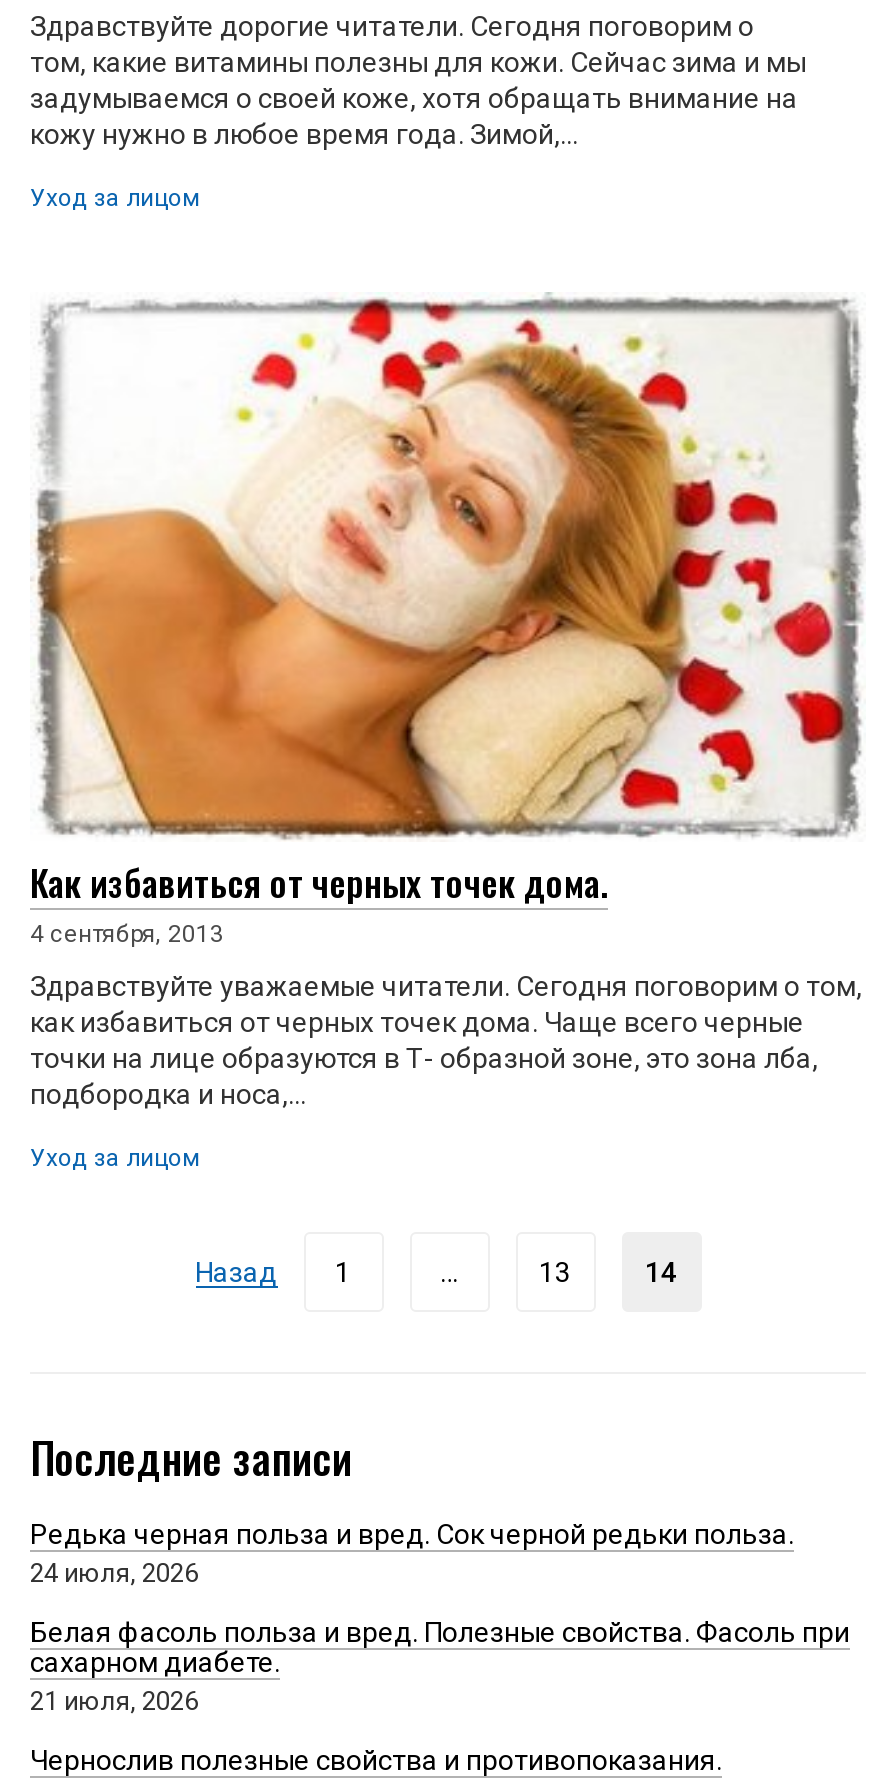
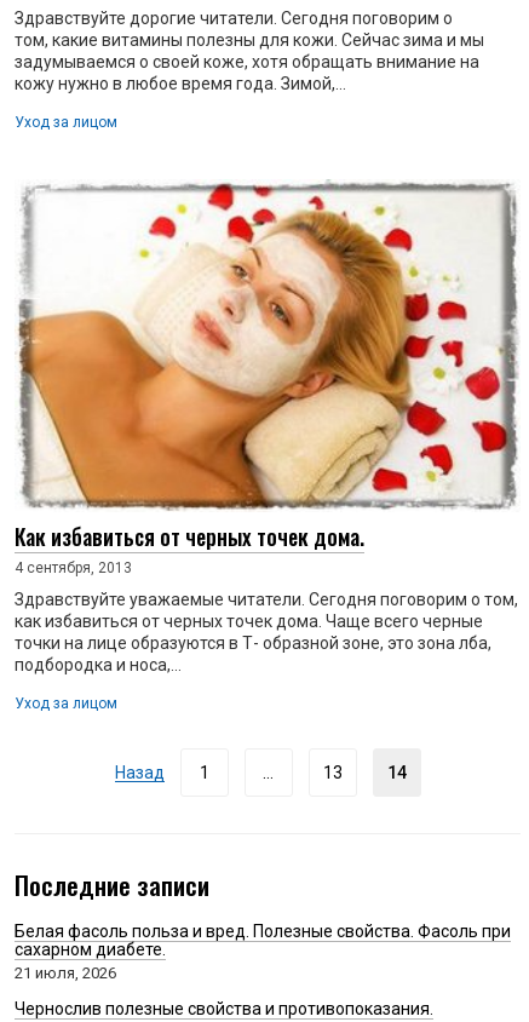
- Редька черная польза и вред. Сок черной редьки польза.
- 24 июля, 2026
